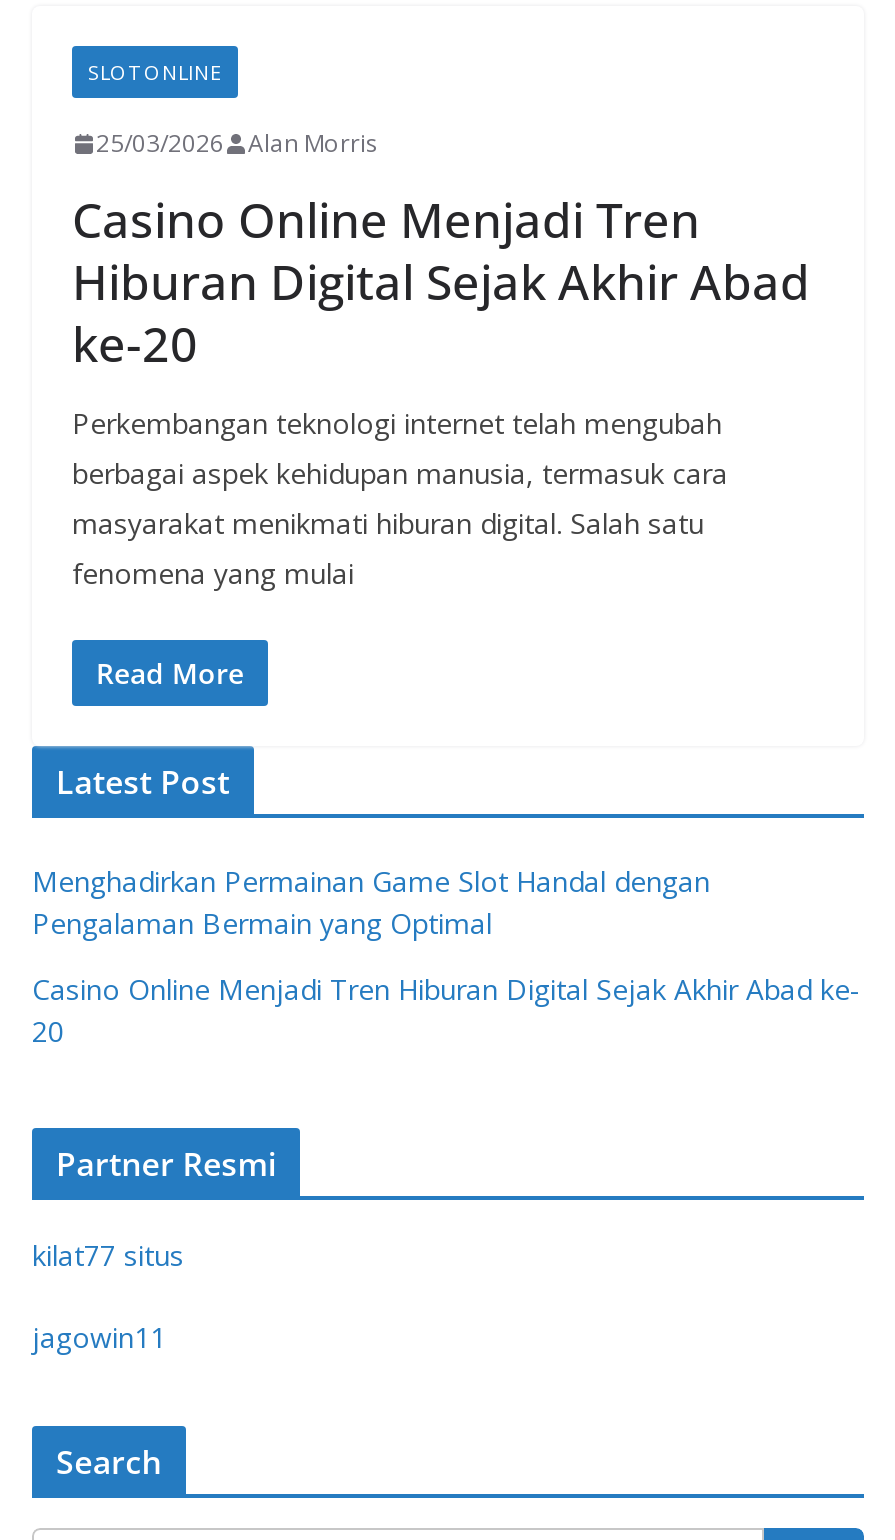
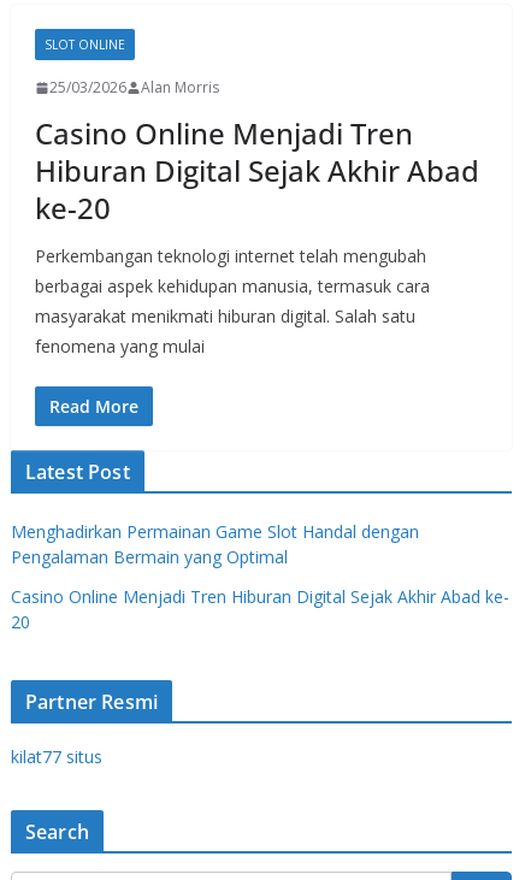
- jagowin11
